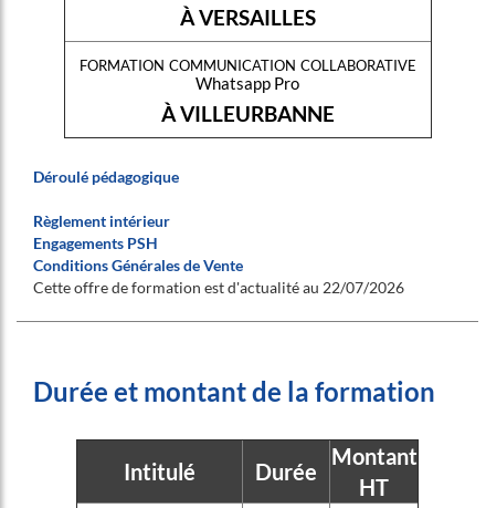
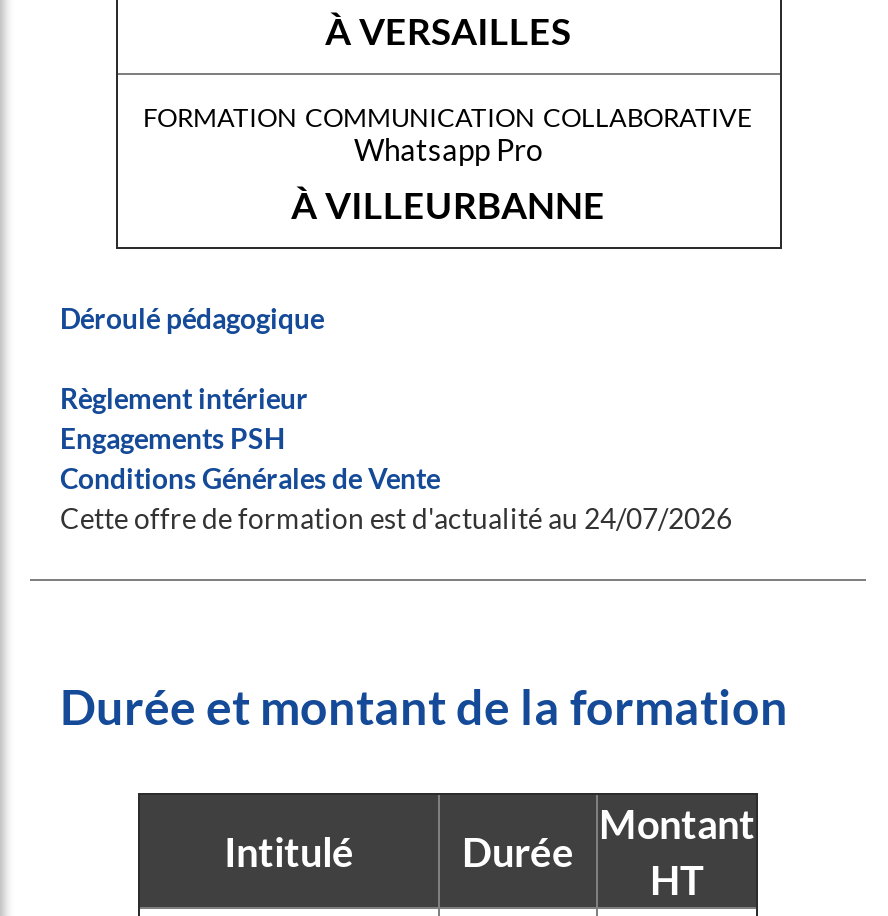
- Cette offre de formation est d'actualité au 22/07/2026
+ Cette offre de formation est d'actualité au 24/07/2026
